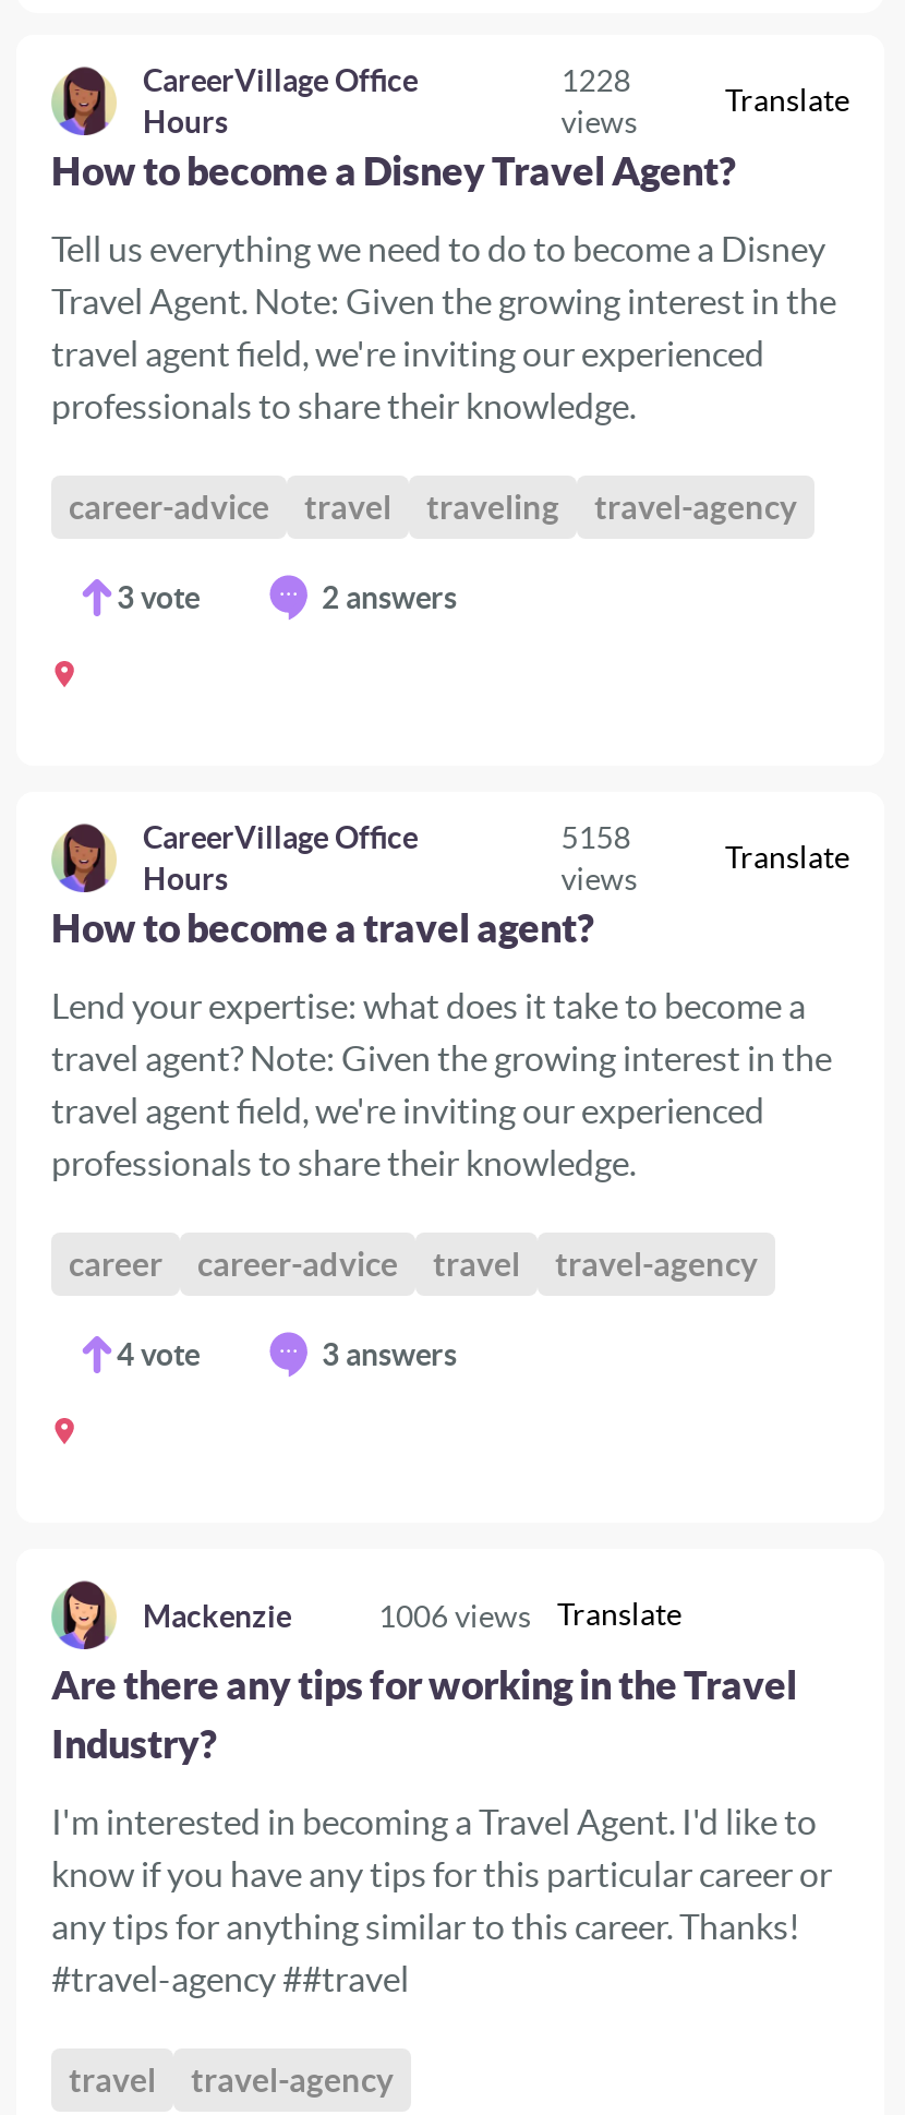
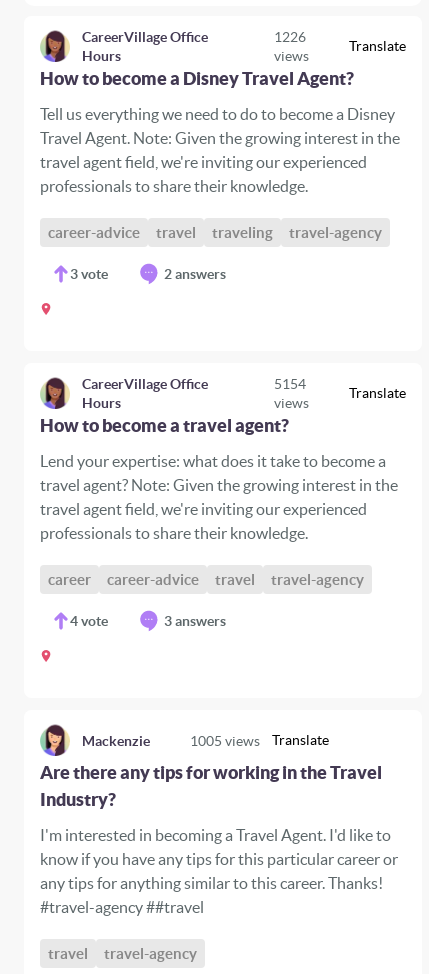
- 1228
+ 1226

- 5158
+ 5154

- 1006 views Translate
+ 1005 views Translate
